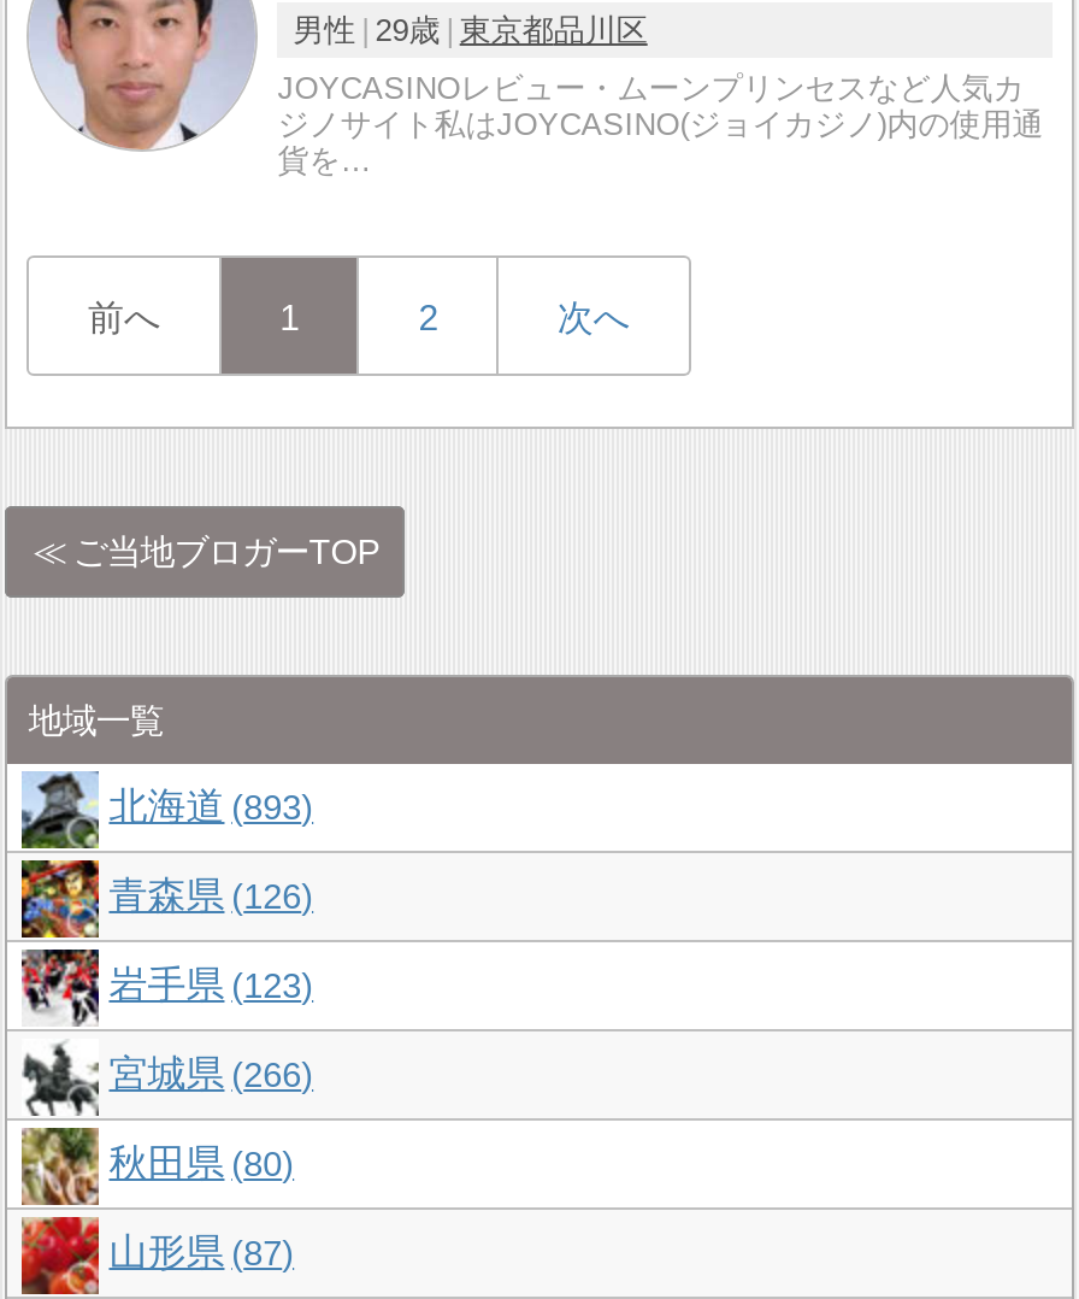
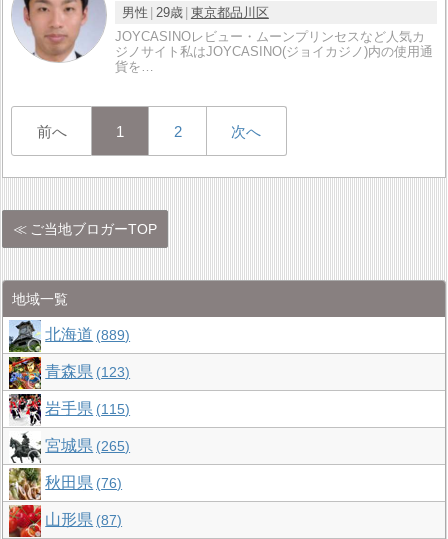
- 北海道 893
+ 北海道 889

- 青森県 126
+ 青森県 123

- 岩手県 123
+ 岩手県 115

- 宮城県 266
+ 宮城県 265

- 秋田県 80
+ 秋田県 76
